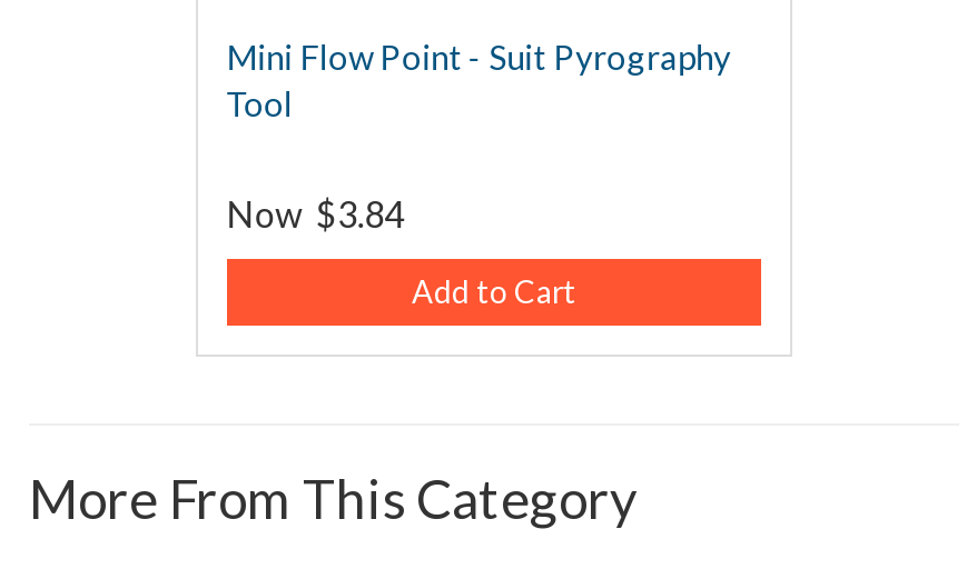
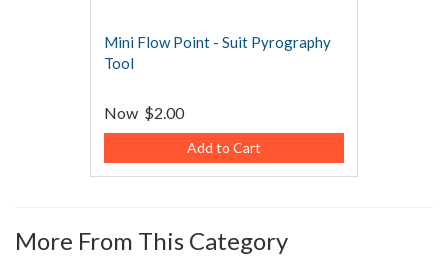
- Now $3.84
+ Now $2.00
